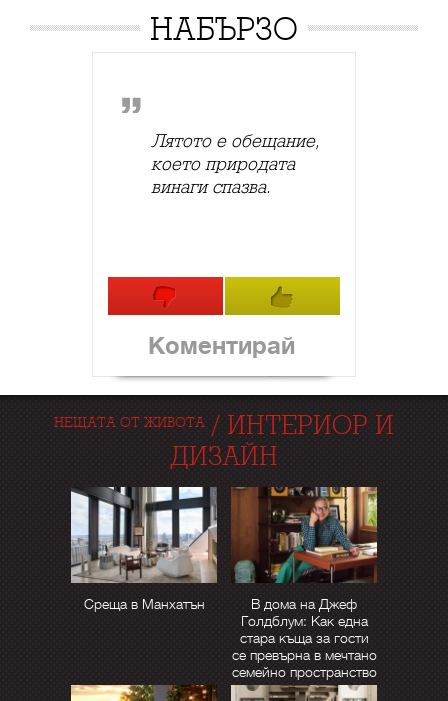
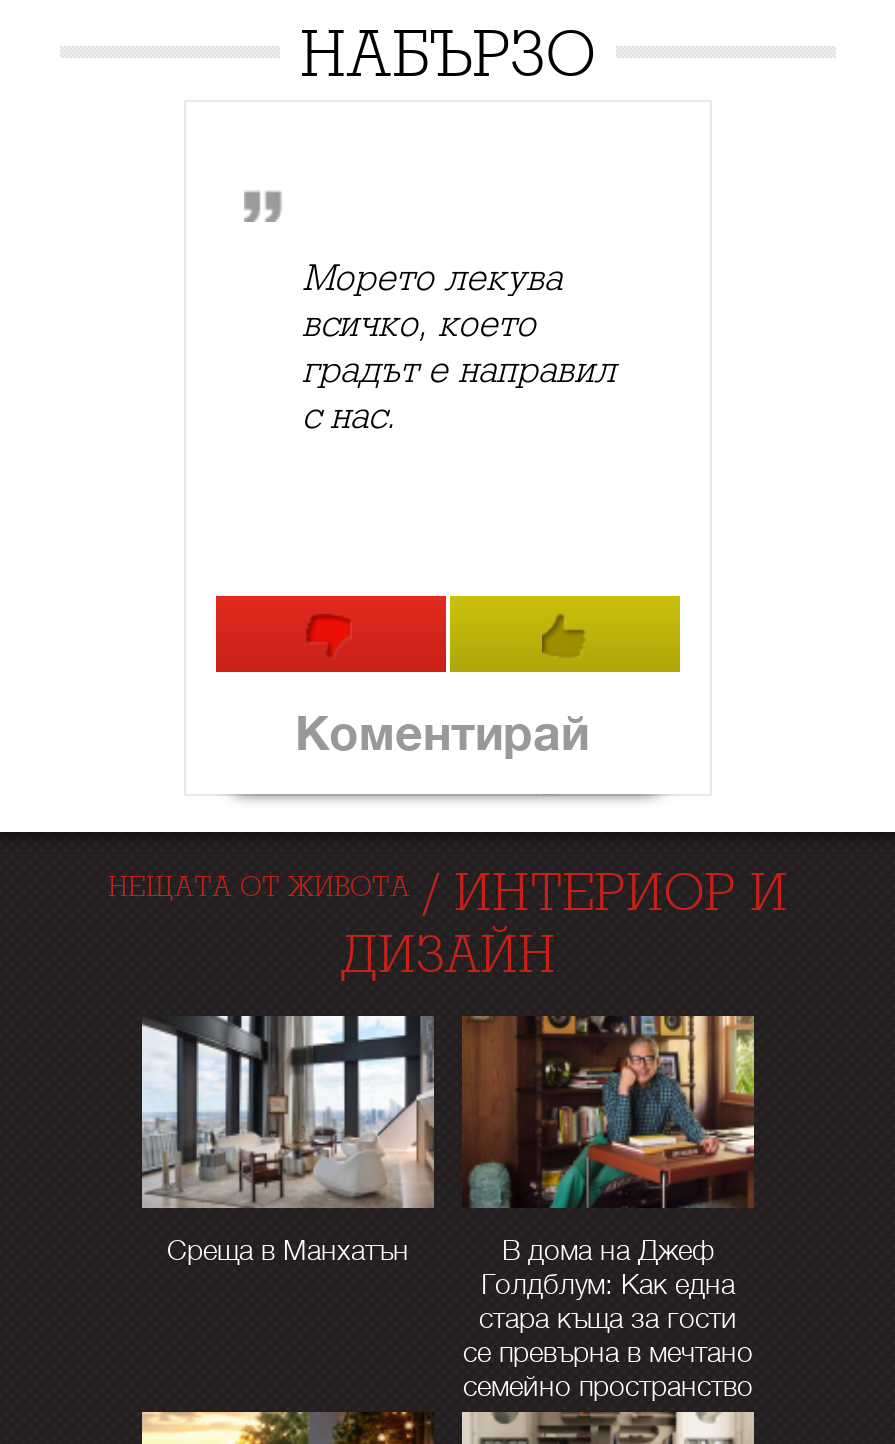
- Лятото е обещание,
- което природата
- винаги спазва.
+ Морето лекува
+ всичко, което
+ градът е направил
+ с нас.
